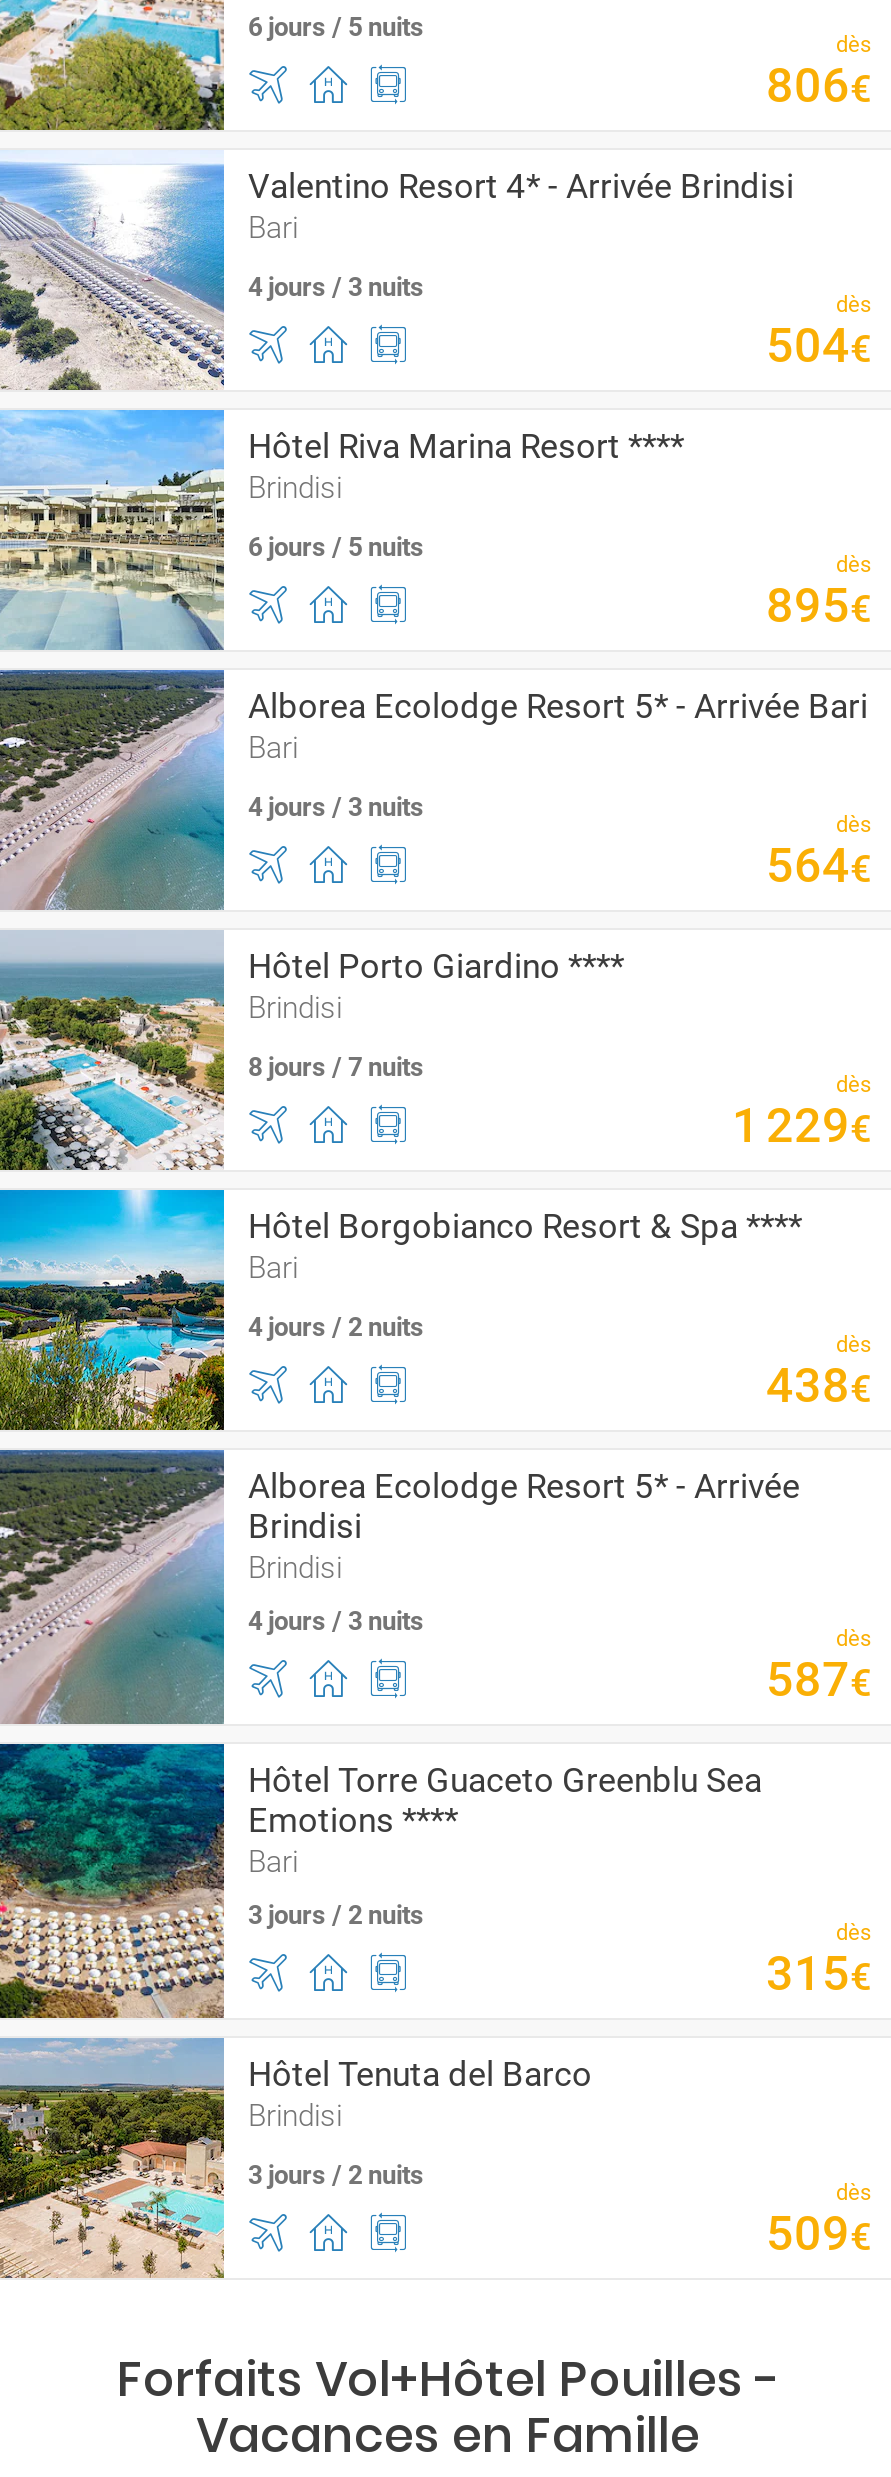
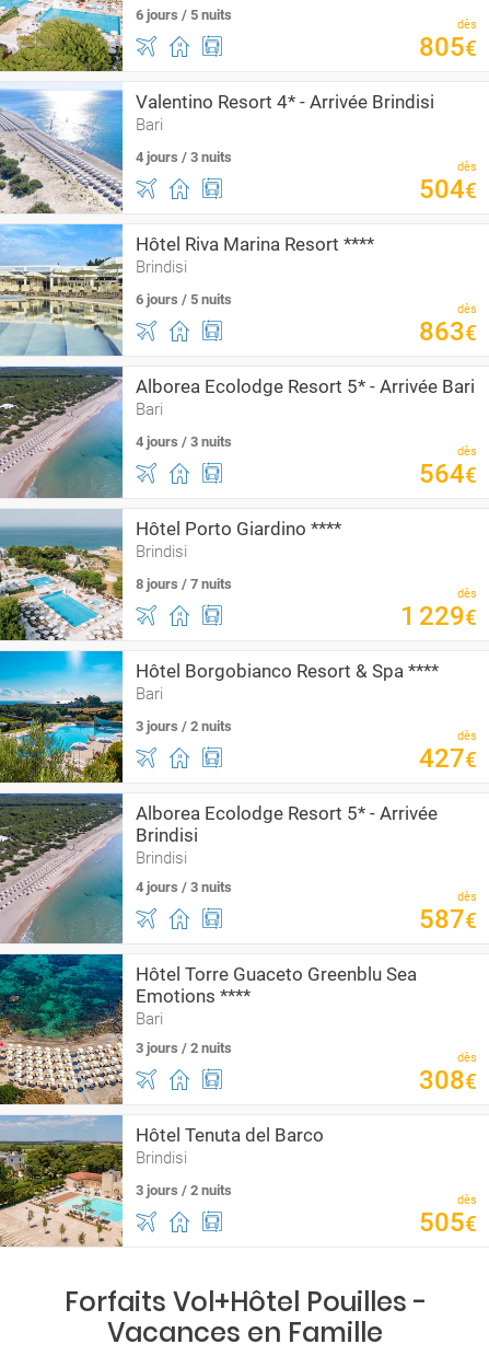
- 806€
+ 805€

- 895€
+ 863€

- 4 jours / 2 nuits
+ 3 jours / 2 nuits

- 438€
+ 427€

- 315€
+ 308€

- 509€
+ 505€
